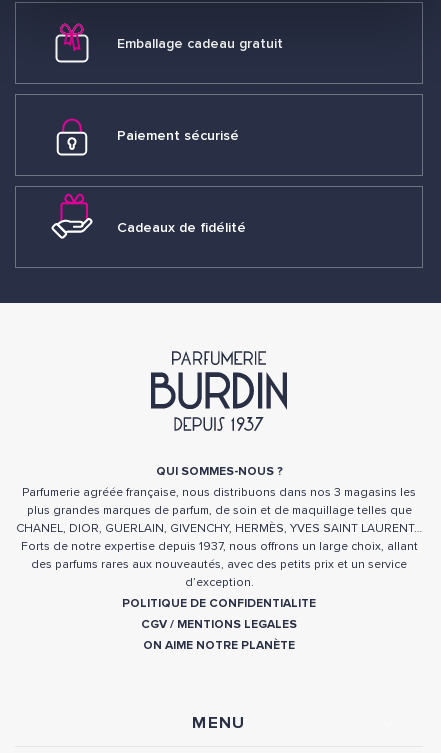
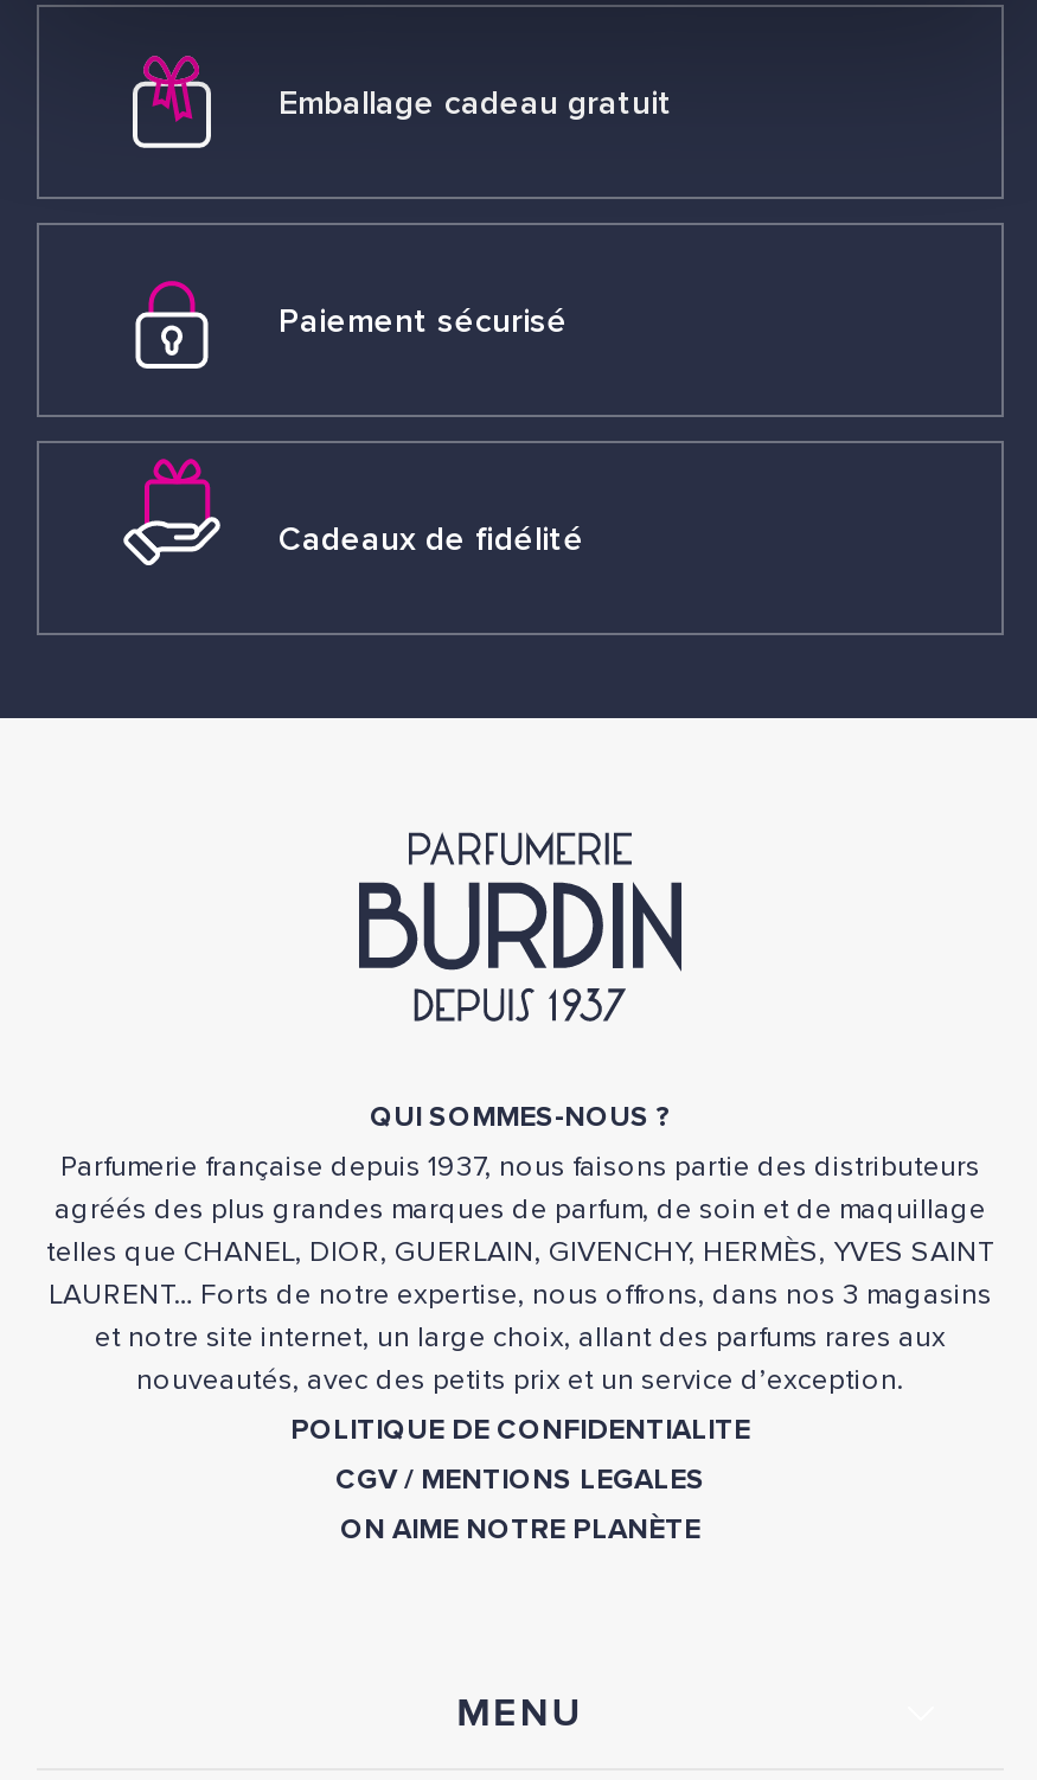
- Parfumerie agréée française, nous distribuons dans nos 3 magasins les
- plus grandes marques de parfum, de soin et de maquillage telles que
- CHANEL, DIOR, GUERLAIN, GIVENCHY, HERMÈS, YVES SAINT LAURENT…
- Forts de notre expertise depuis 1937, nous offrons un large choix, allant
- des parfums rares aux nouveautés, avec des petits prix et un service
- d’exception.
+ Parfumerie française depuis 1937, nous faisons partie des distributeurs
+ agréés des plus grandes marques de parfum, de soin et de maquillage
+ telles que CHANEL, DIOR, GUERLAIN, GIVENCHY, HERMÈS, YVES SAINT
+ LAURENT… Forts de notre expertise, nous offrons, dans nos 3 magasins
+ et notre site internet, un large choix, allant des parfums rares aux
+ nouveautés, avec des petits prix et un service d’exception.
